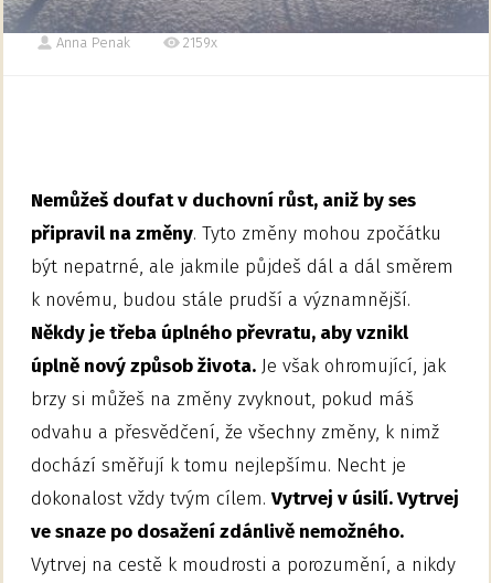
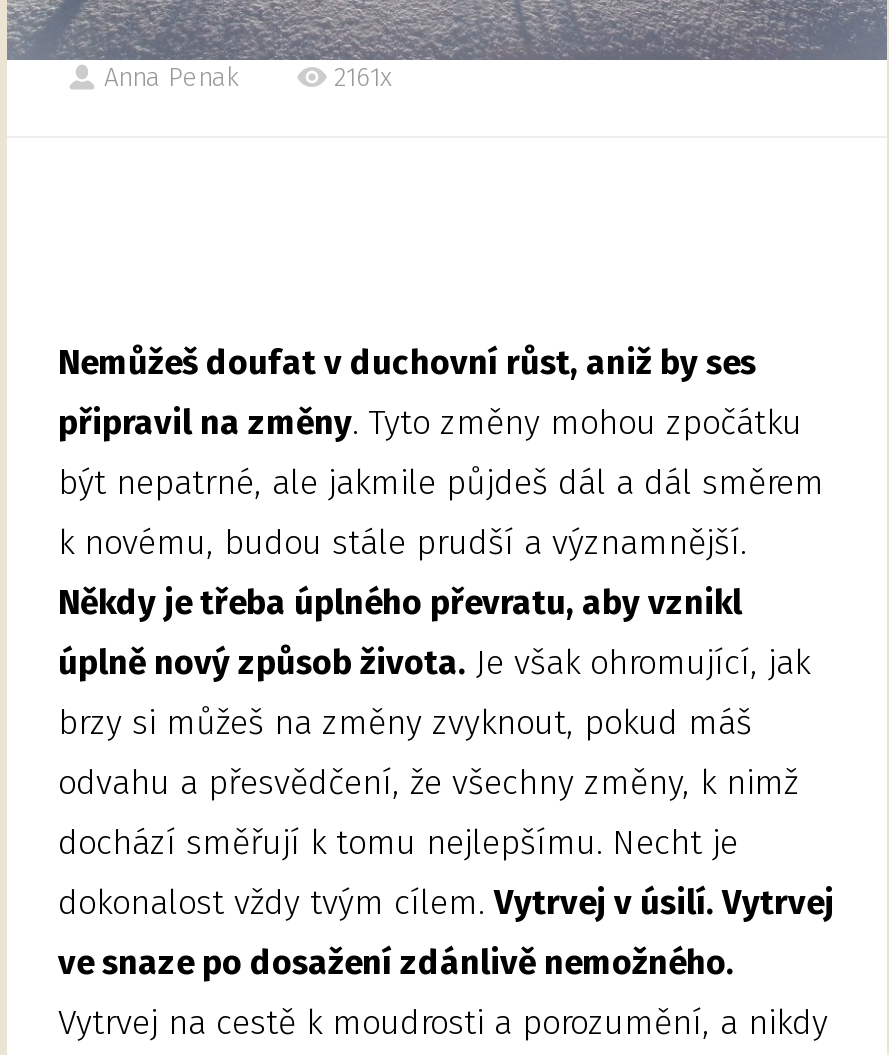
- 2159x
+ 2161x
